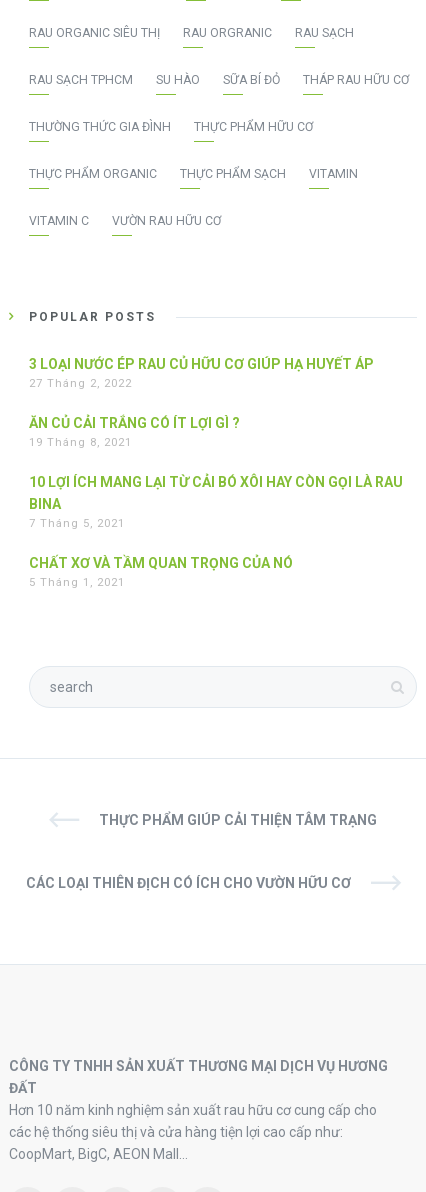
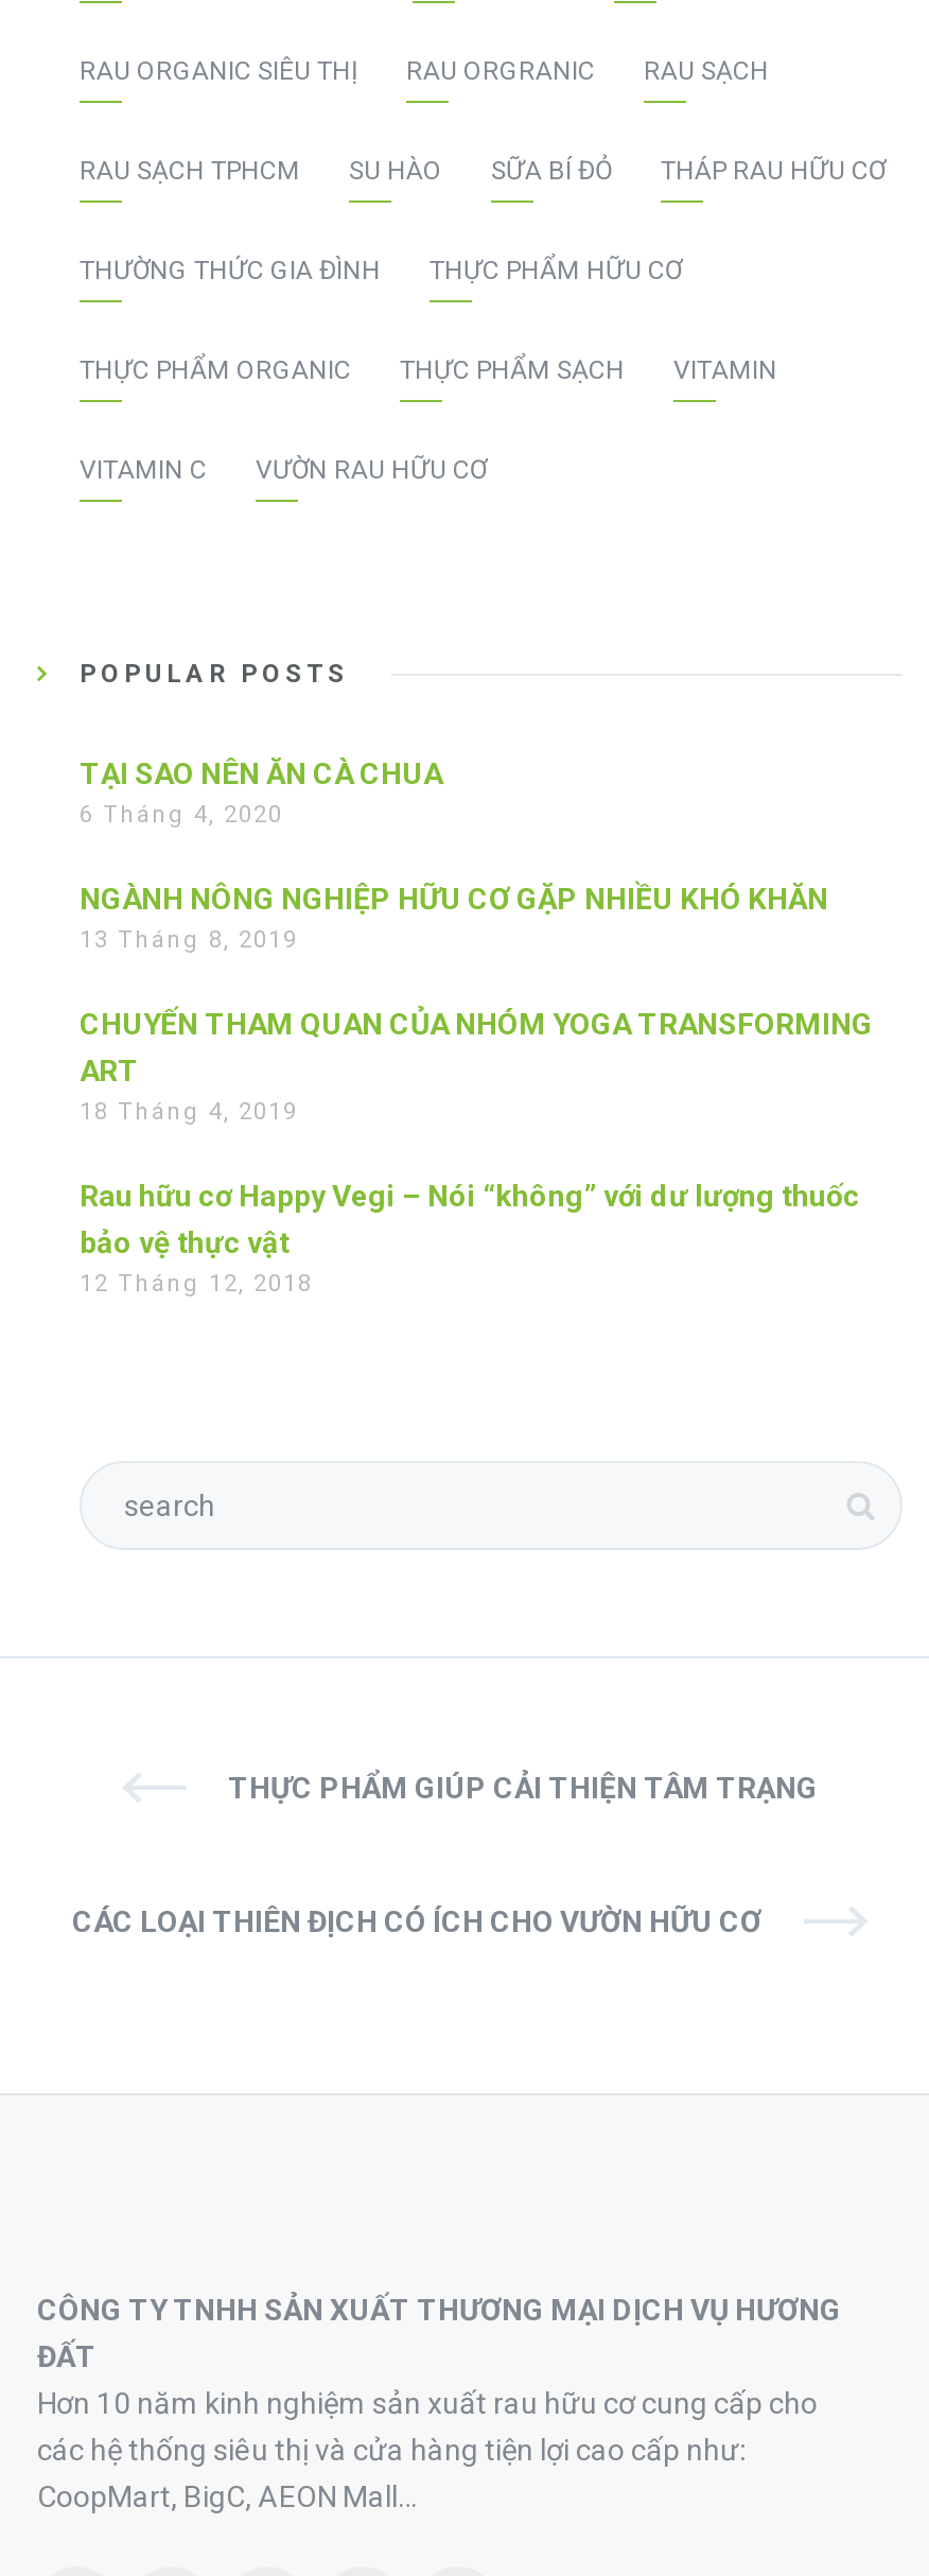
- 3 LOẠI NƯỚC ÉP RAU CỦ HỮU CƠ GIÚP HẠ HUYẾT ÁP
- 27 Tháng 2, 2022
+ TẠI SAO NÊN ĂN CÀ CHUA
+ 6 Tháng 4, 2020

- ĂN CỦ CẢI TRẮNG CÓ ÍT LỢI GÌ ?
- 19 Tháng 8, 2021
+ NGÀNH NÔNG NGHIỆP HỮU CƠ GẶP NHIỀU KHÓ KHĂN
+ 13 Tháng 8, 2019

- 10 LỢI ÍCH MANG LẠI TỪ CẢI BÓ XÔI HAY CÒN GỌI LÀ RAU
- BINA
- 7 Tháng 5, 2021
+ CHUYẾN THAM QUAN CỦA NHÓM YOGA TRANSFORMING
+ ART
+ 18 Tháng 4, 2019

- CHẤT XƠ VÀ TẦM QUAN TRỌNG CỦA NÓ
- 5 Tháng 1, 2021
+ Rau hữu cơ Happy Vegi – Nói “không” với dư lượng thuốc
+ bảo vệ thực vật
+ 12 Tháng 12, 2018
